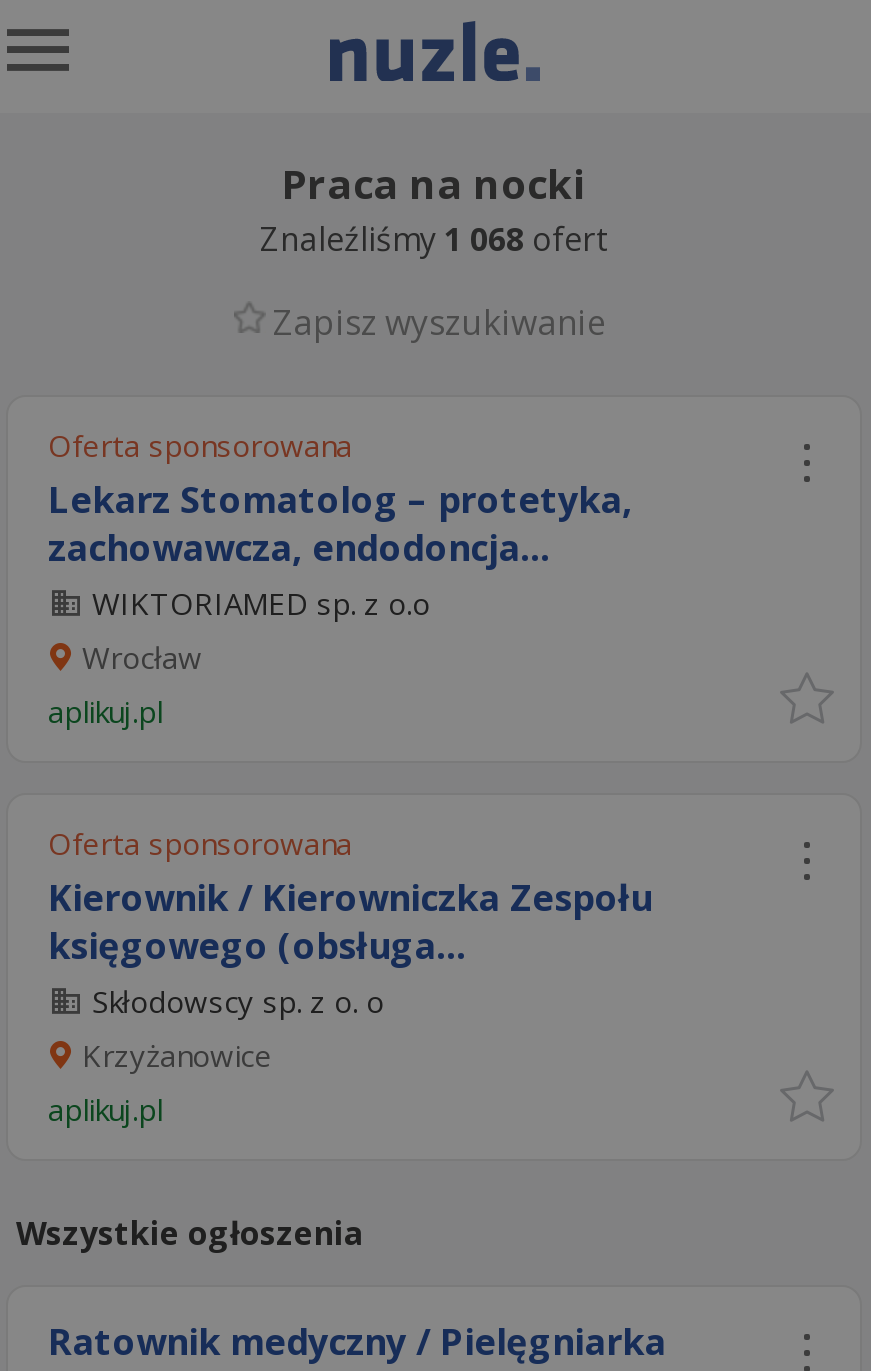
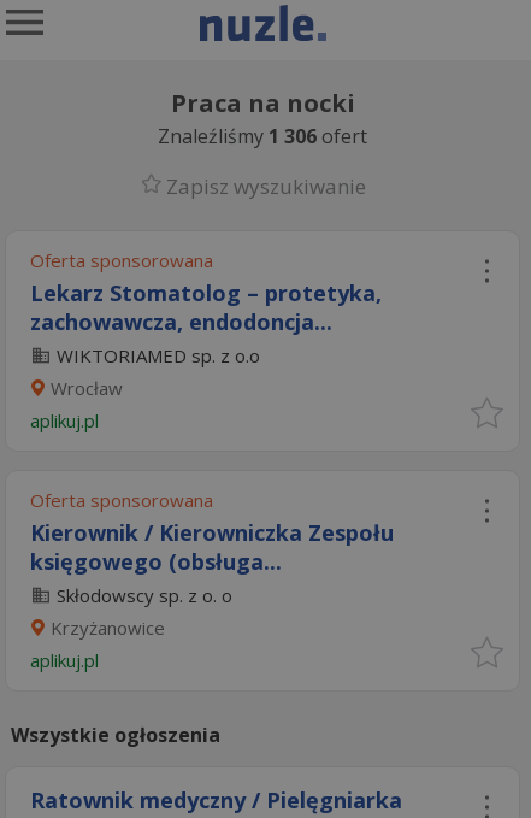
- Znaleźliśmy 1 068 ofert
+ Znaleźliśmy 1 306 ofert
